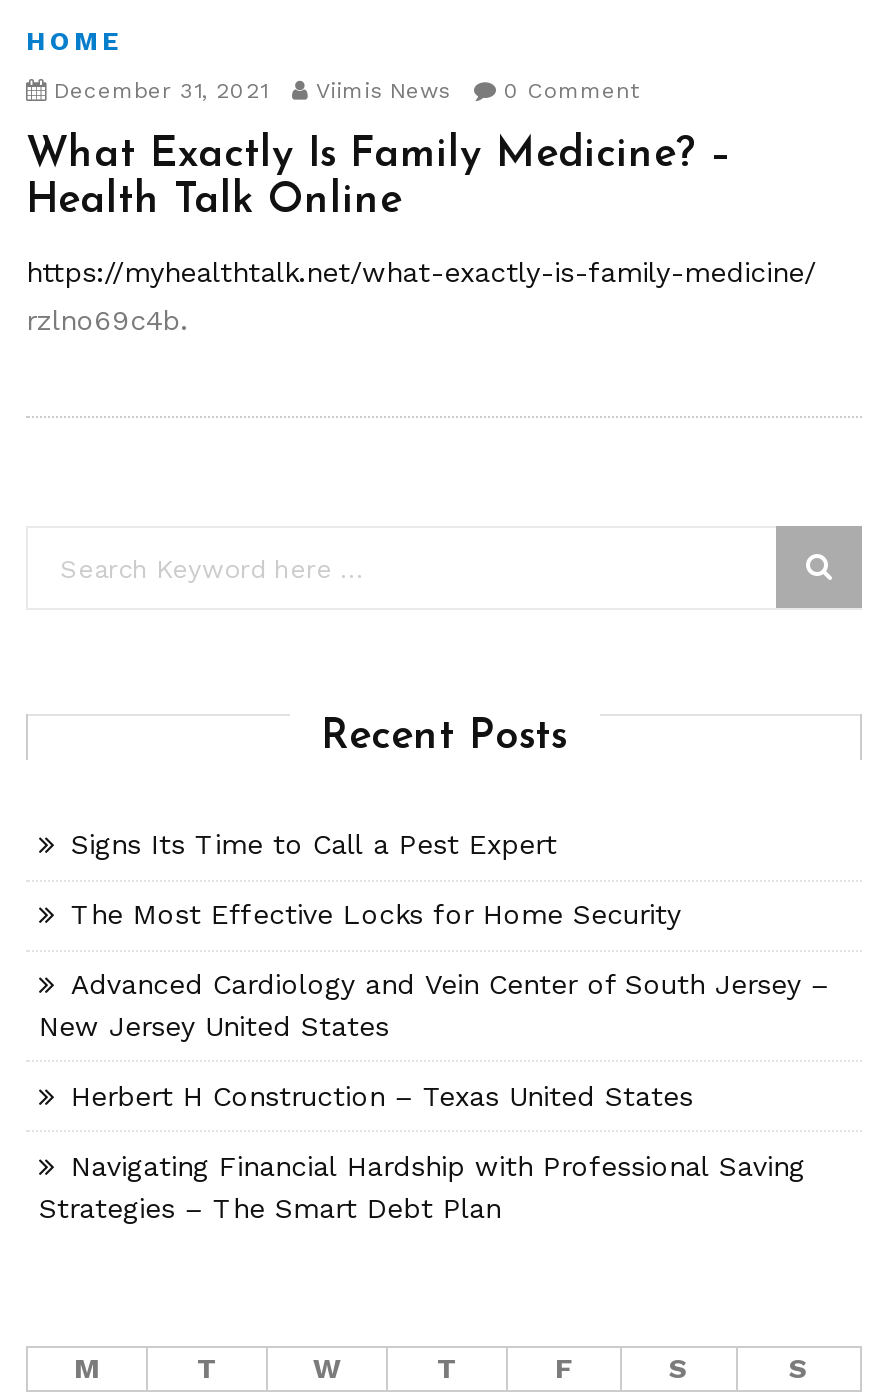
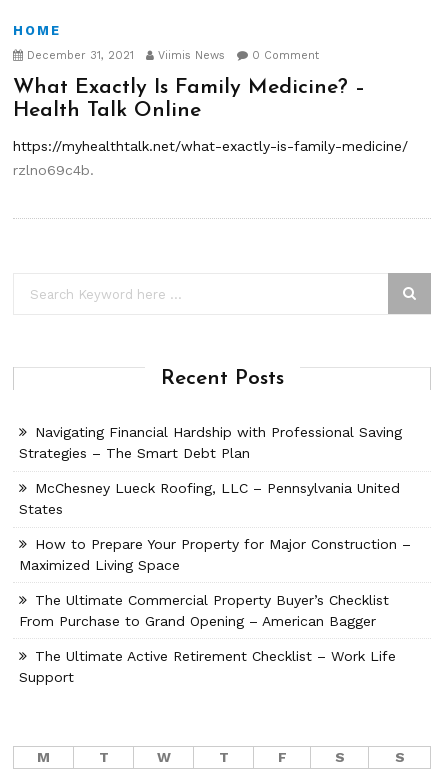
- Signs Its Time to Call a Pest Expert
- The Most Effective Locks for Home Security
- Advanced Cardiology and Vein Center of South Jersey –
- New Jersey United States
- Herbert H Construction – Texas United States

moved up: Navigating Financial Hardship with Professional Saving | Strategies – The Smart Debt Plan

+ McChesney Lueck Roofing, LLC – Pennsylvania United
+ States
+ How to Prepare Your Property for Major Construction –
+ Maximized Living Space
+ The Ultimate Commercial Property Buyer’s Checklist
+ From Purchase to Grand Opening – American Bagger
+ The Ultimate Active Retirement Checklist – Work Life
+ Support
